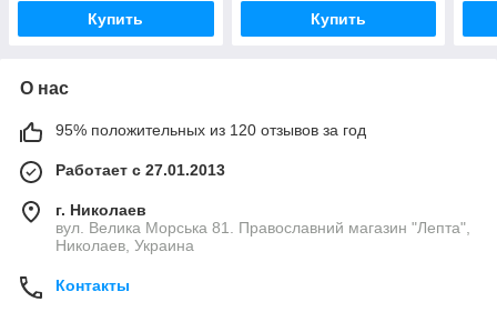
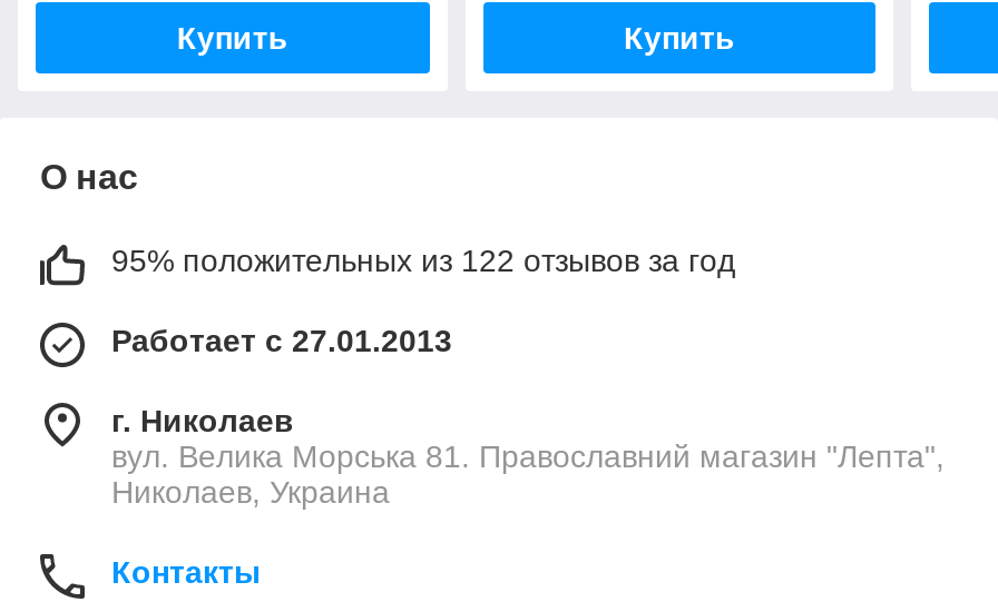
- 95% положительных из 120 отзывов за год
+ 95% положительных из 122 отзывов за год
